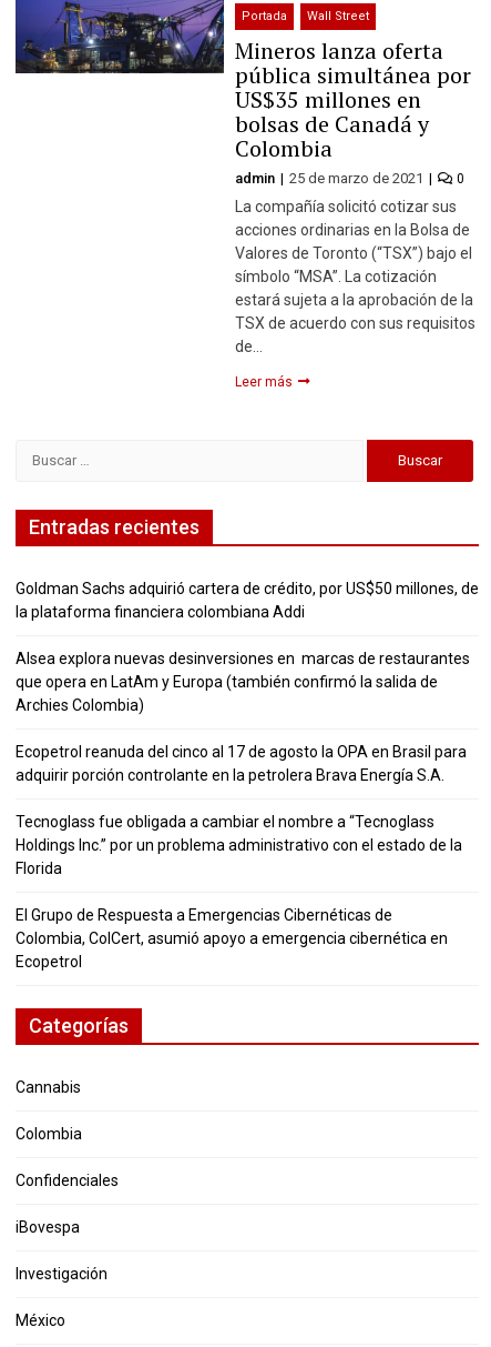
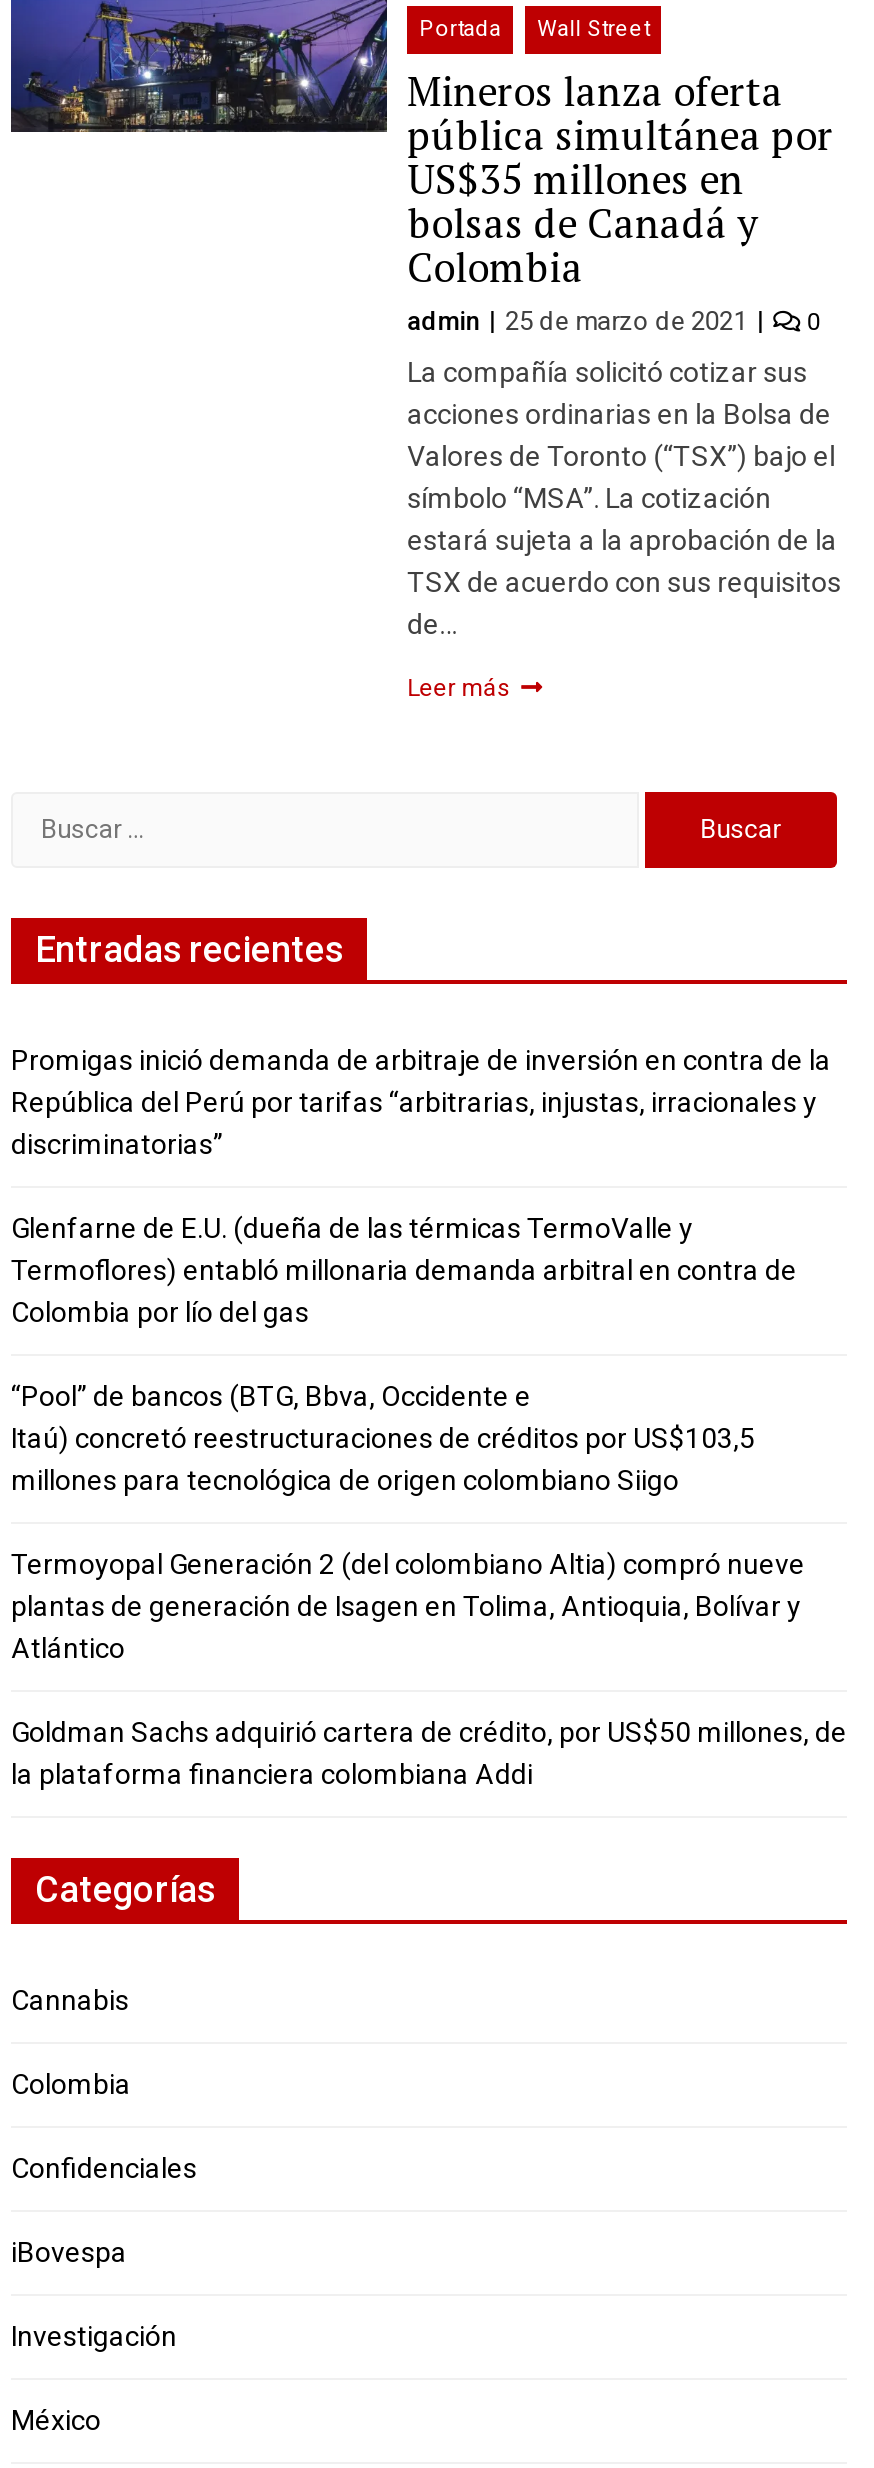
+ Promigas inició demanda de arbitraje de inversión en contra de la
+ República del Perú por tarifas “arbitrarias, injustas, irracionales y
+ discriminatorias”
+ Glenfarne de E.U. (dueña de las térmicas TermoValle y
+ Termoflores) entabló millonaria demanda arbitral en contra de
+ Colombia por lío del gas
+ “Pool” de bancos (BTG, Bbva, Occidente e
+ Itaú) concretó reestructuraciones de créditos por US$103,5
+ millones para tecnológica de origen colombiano Siigo
+ Termoyopal Generación 2 (del colombiano Altia) compró nueve
+ plantas de generación de Isagen en Tolima, Antioquia, Bolívar y
+ Atlántico

moved down: Goldman Sachs adquirió cartera de crédito, por US$50 millones, de | la plataforma financiera colombiana Addi

- Alsea explora nuevas desinversiones en marcas de restaurantes
- que opera en LatAm y Europa (también confirmó la salida de
- Archies Colombia)
- Ecopetrol reanuda del cinco al 17 de agosto la OPA en Brasil para
- adquirir porción controlante en la petrolera Brava Energía S.A.
- Tecnoglass fue obligada a cambiar el nombre a “Tecnoglass
- Holdings Inc.” por un problema administrativo con el estado de la
- Florida
- El Grupo de Respuesta a Emergencias Cibernéticas de
- Colombia, ColCert, asumió apoyo a emergencia cibernética en
- Ecopetrol
